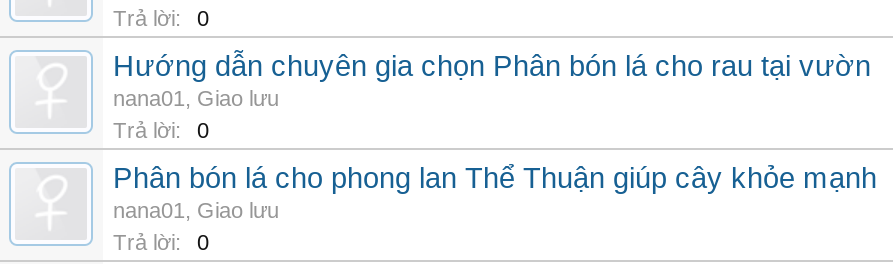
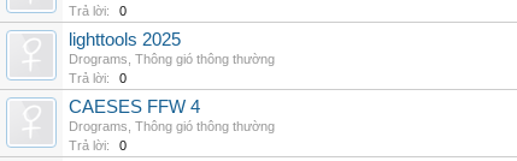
- Hướng dẫn chuyên gia chọn Phân bón lá cho rau tại vườn
- nana01, Giao lưu
+ lighttools 2025
+ Drograms, Thông gió thông thường

- Phân bón lá cho phong lan Thể Thuận giúp cây khỏe mạnh
- nana01, Giao lưu
+ CAESES FFW 4
+ Drograms, Thông gió thông thường
